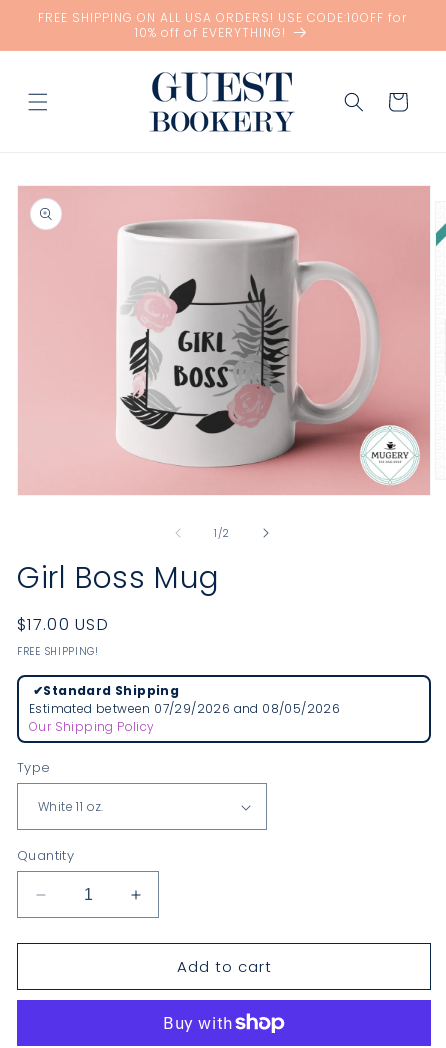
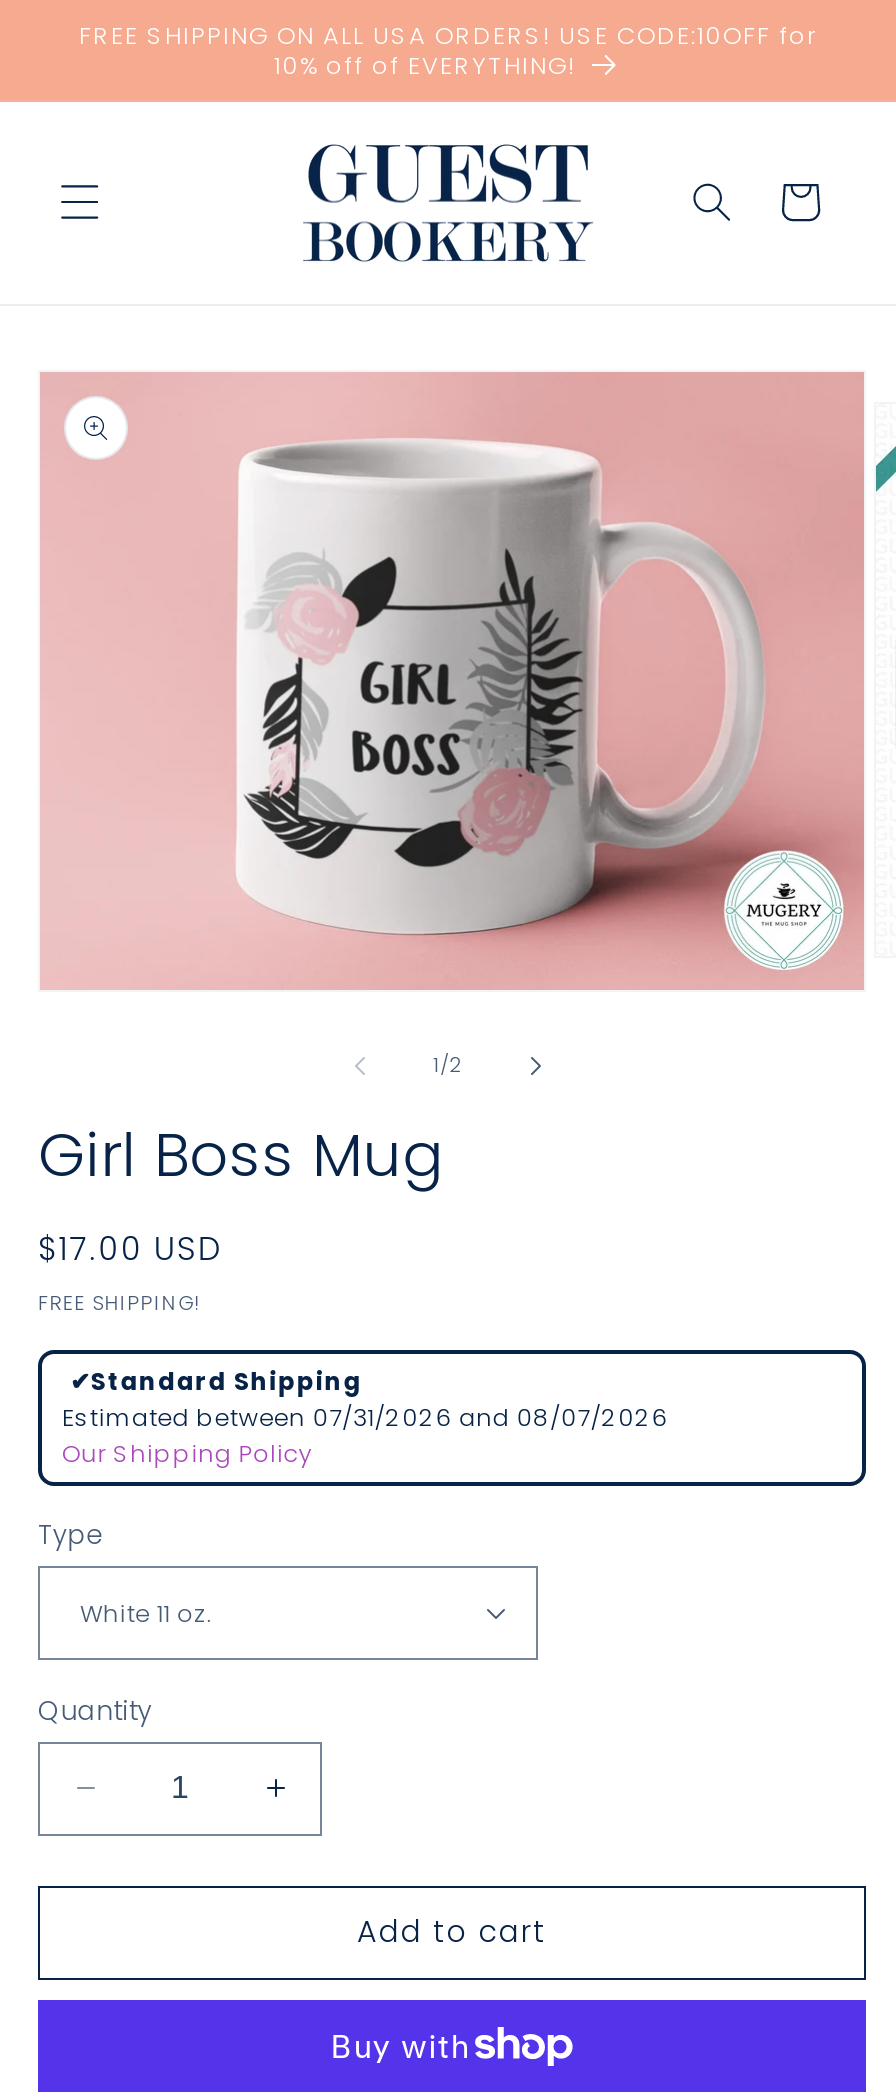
- Estimated between 07/29/2026 and 08/05/2026
+ Estimated between 07/31/2026 and 08/07/2026
